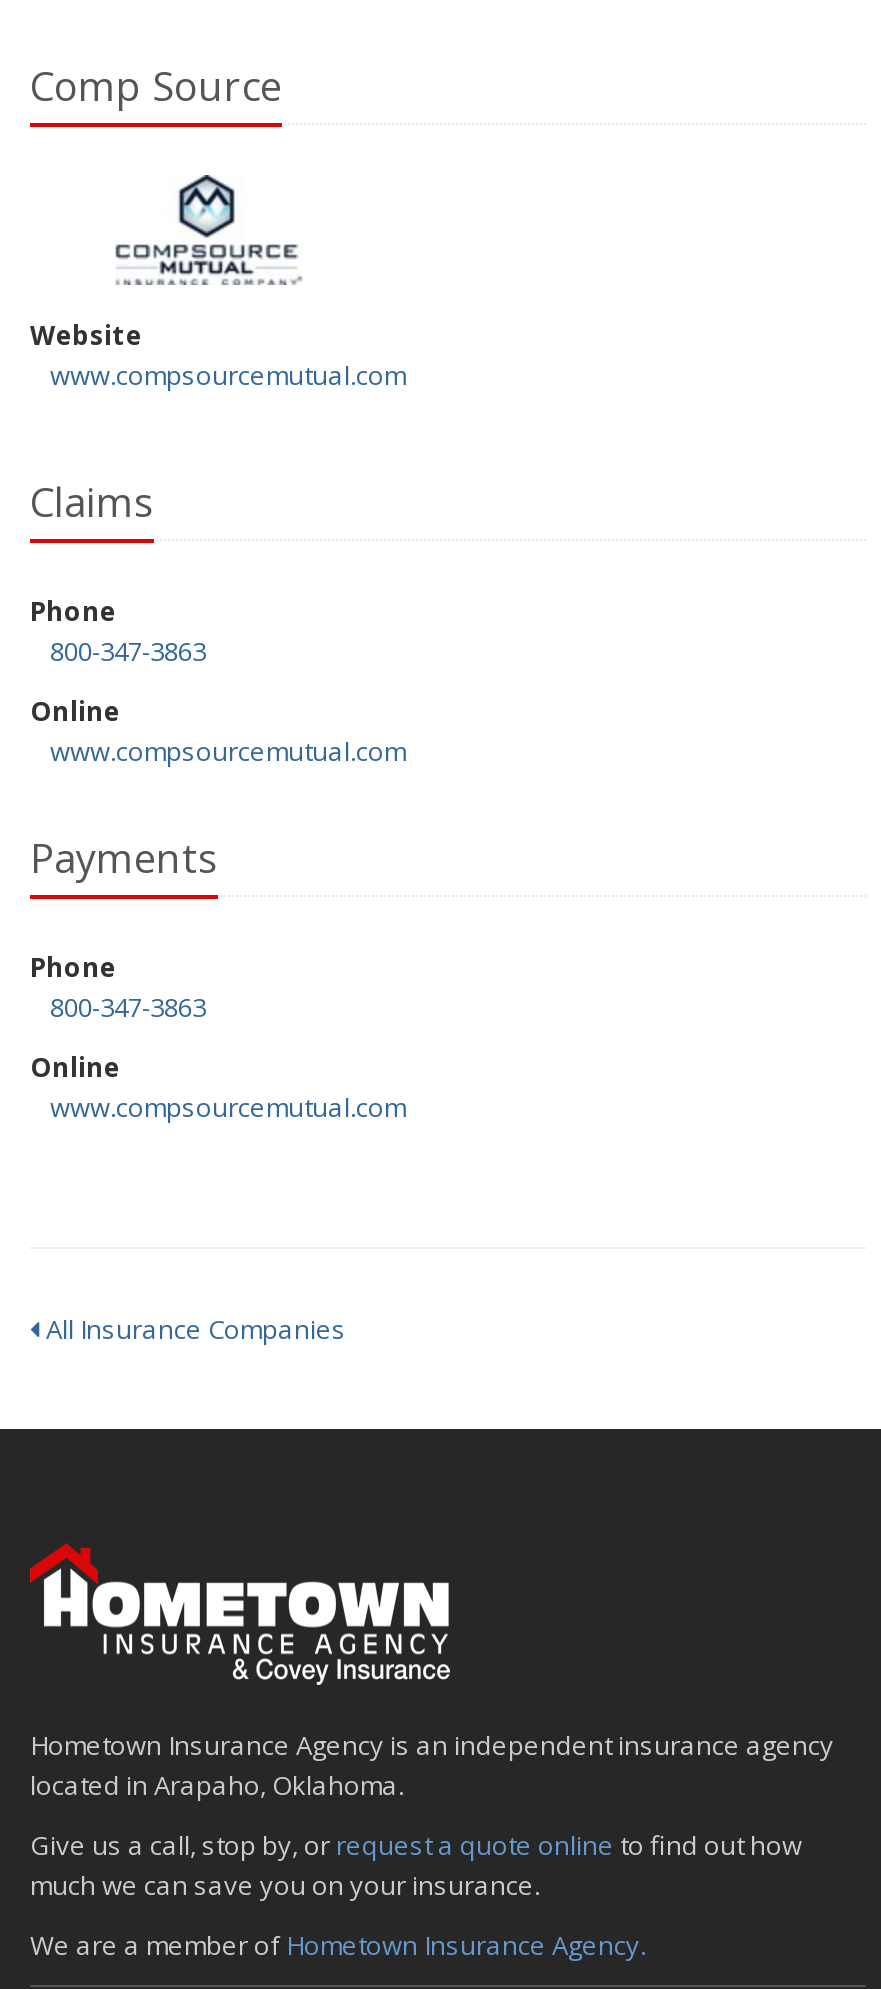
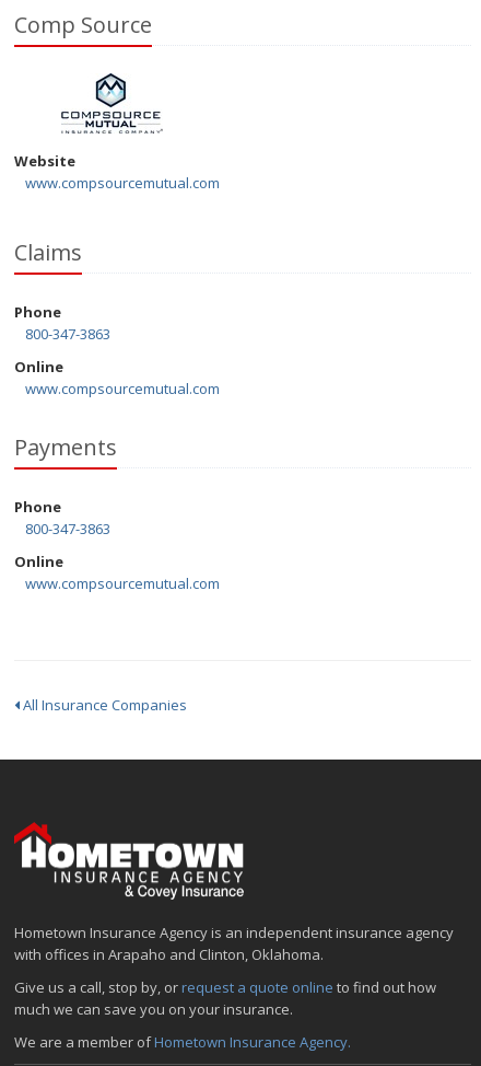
- located in Arapaho, Oklahoma.
+ with offices in Arapaho and Clinton, Oklahoma.
